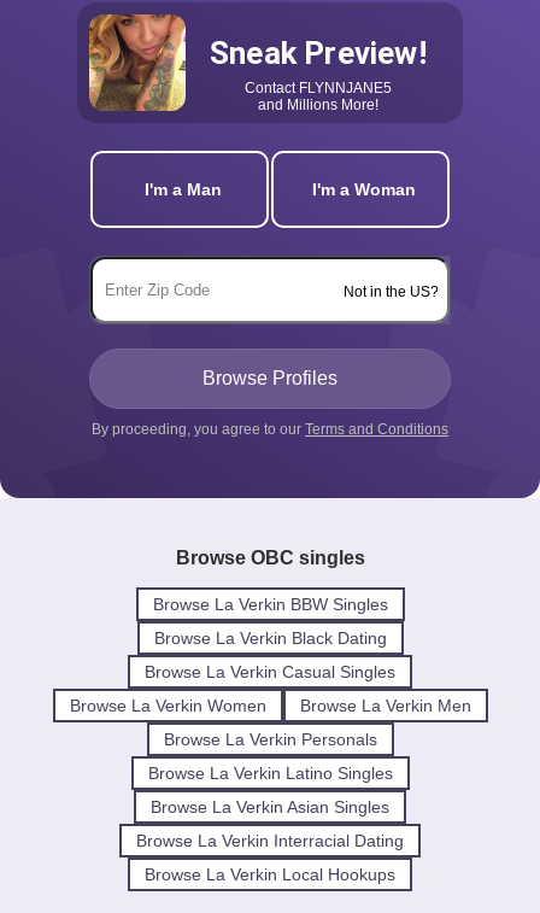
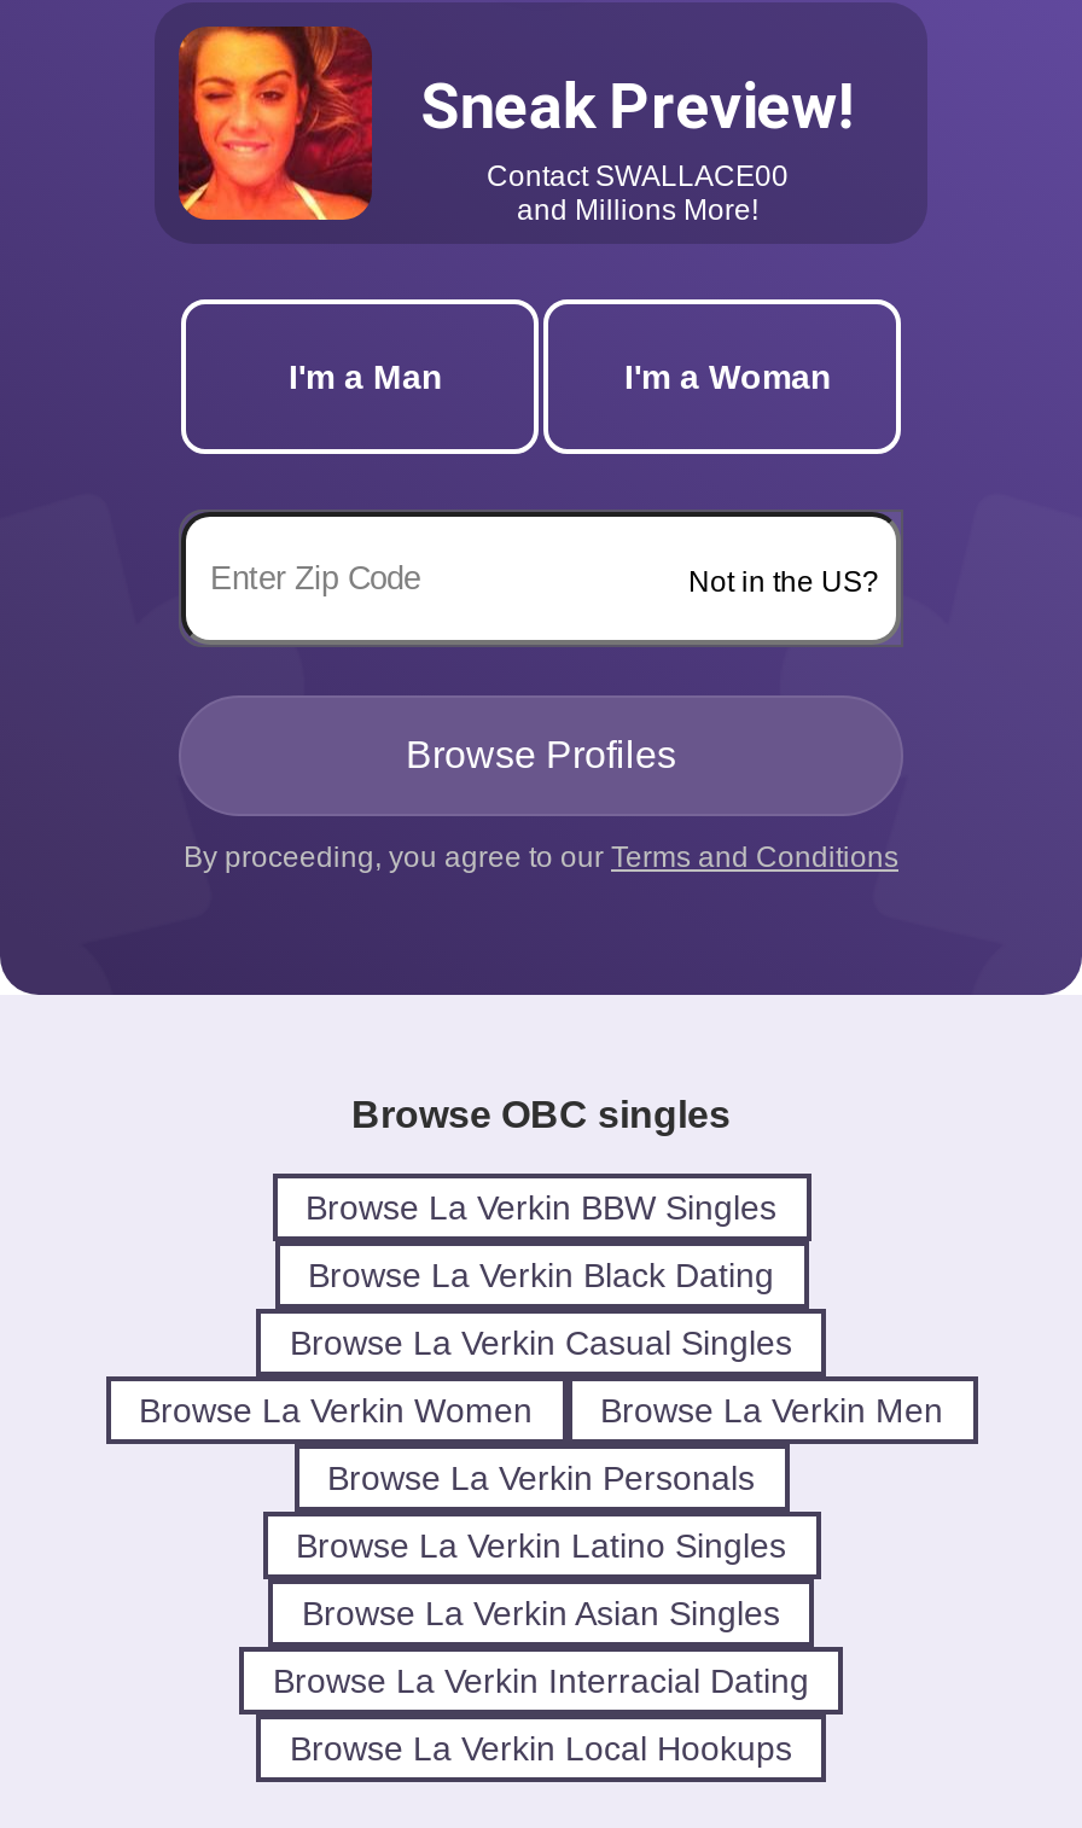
- [image]
+ [image]

- Contact FLYNNJANE5
+ Contact SWALLACE00
